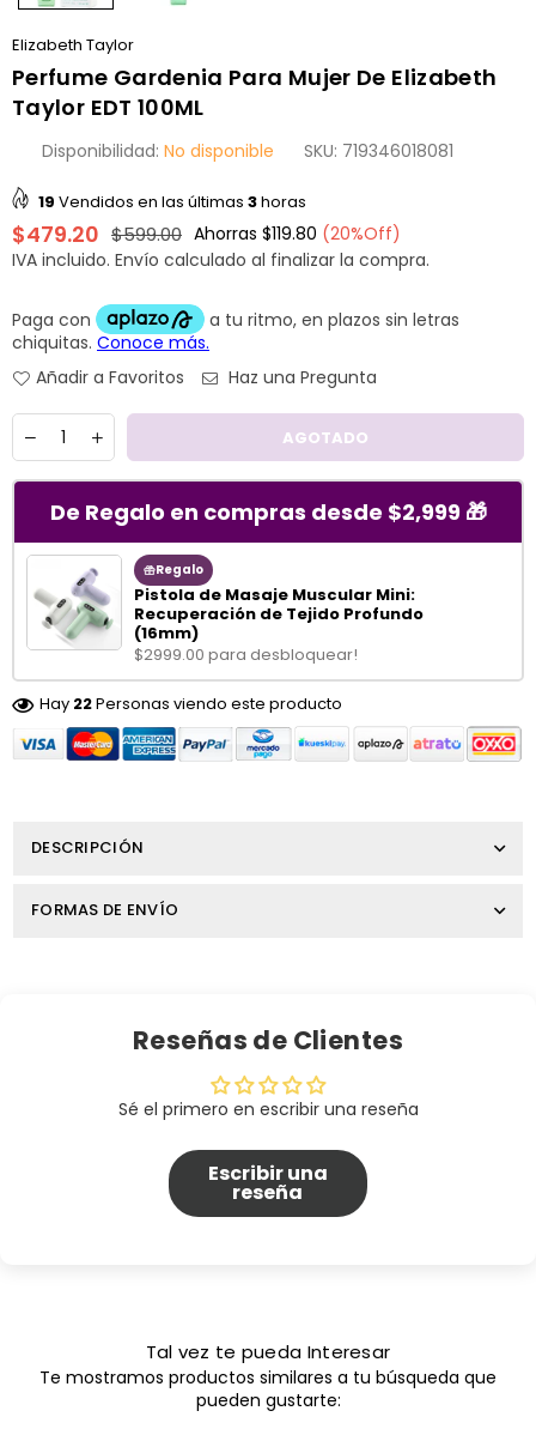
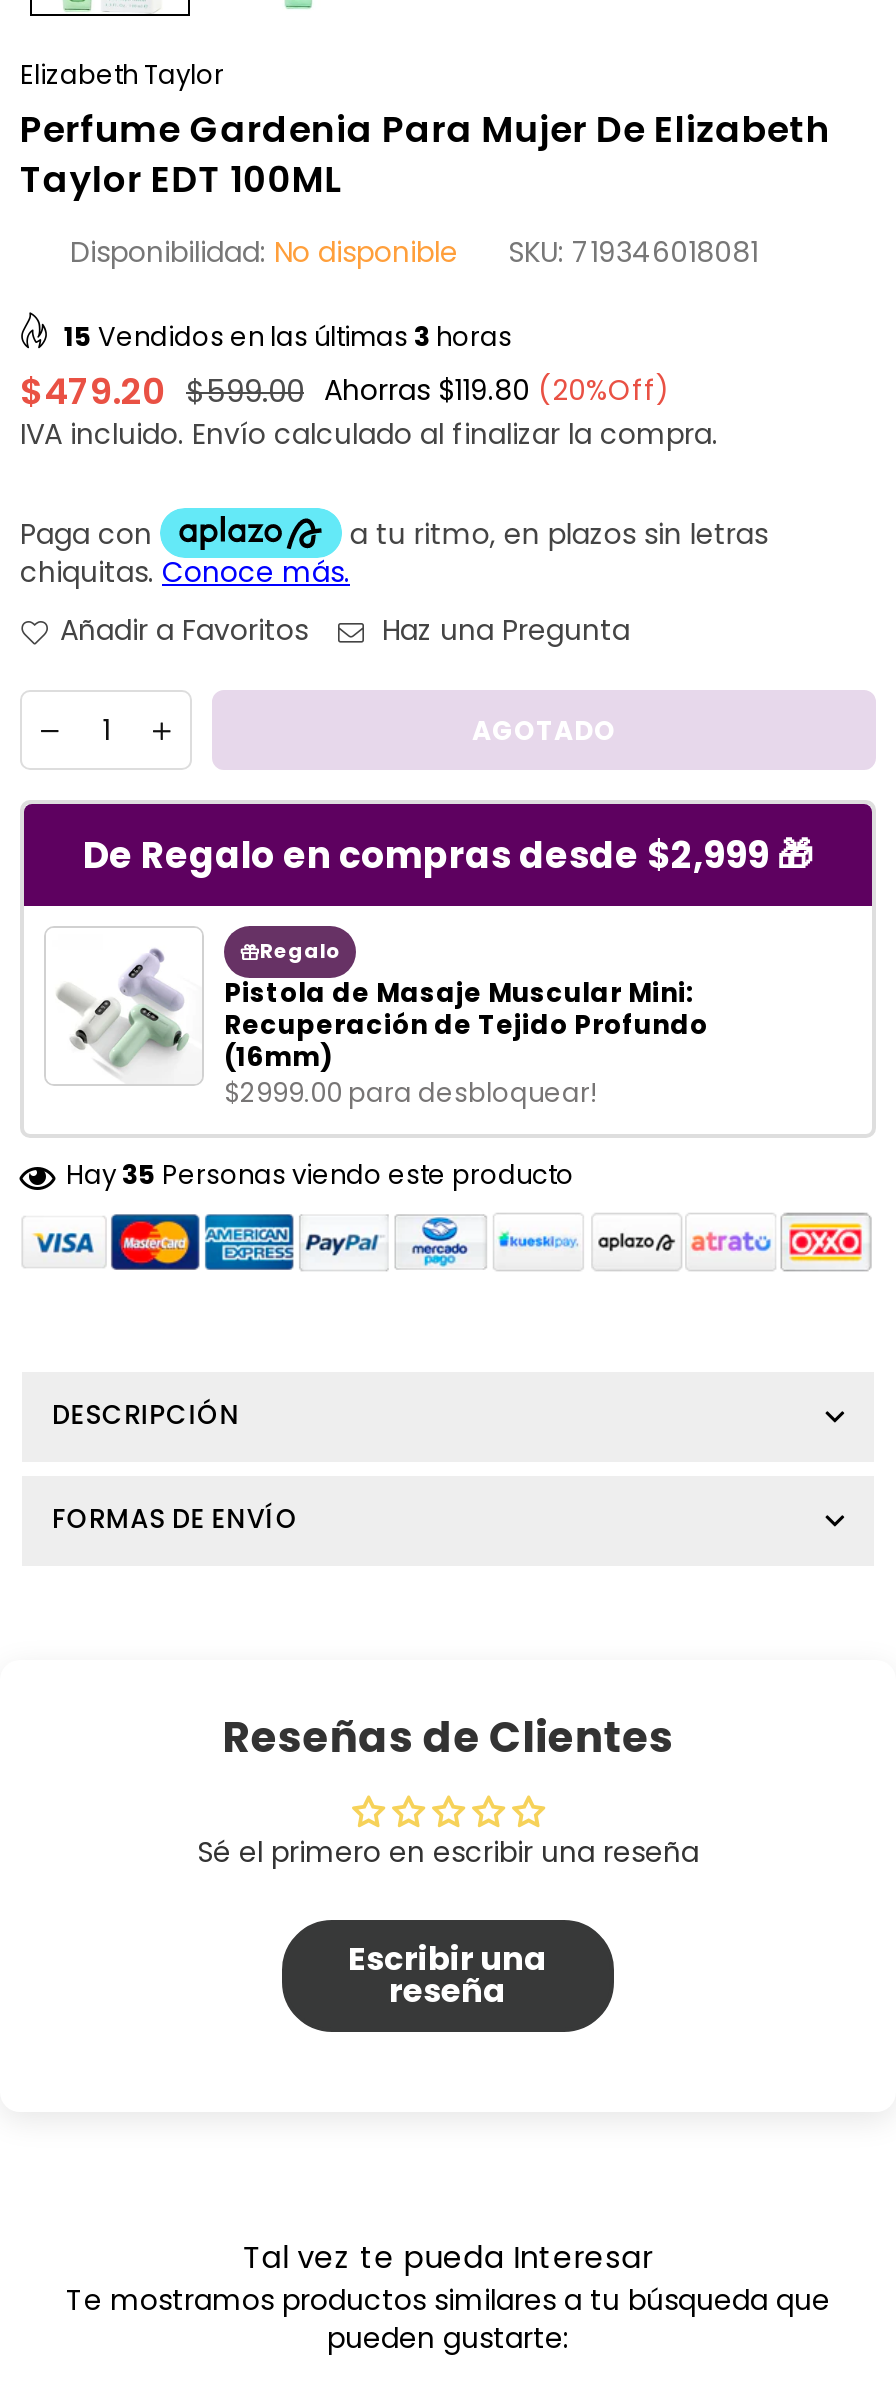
- 19 Vendidos en las últimas 3 horas
+ 15 Vendidos en las últimas 3 horas

- Hay 22 Personas viendo este producto
+ Hay 35 Personas viendo este producto
